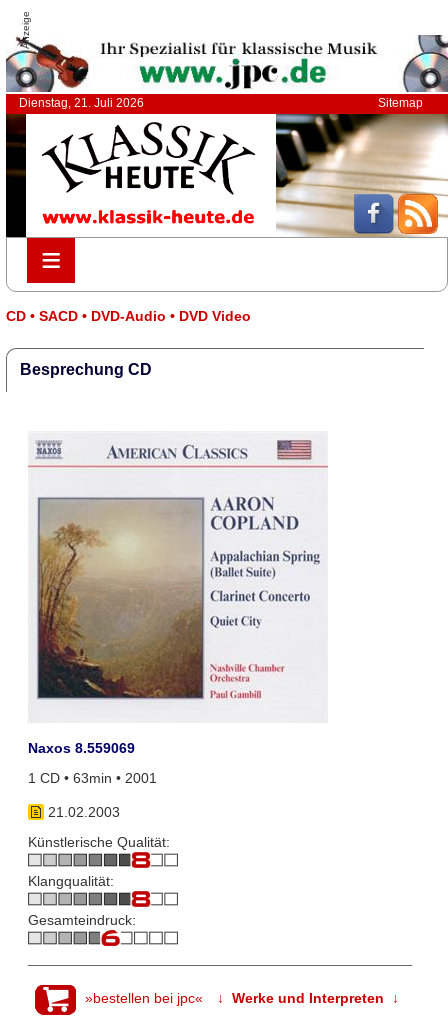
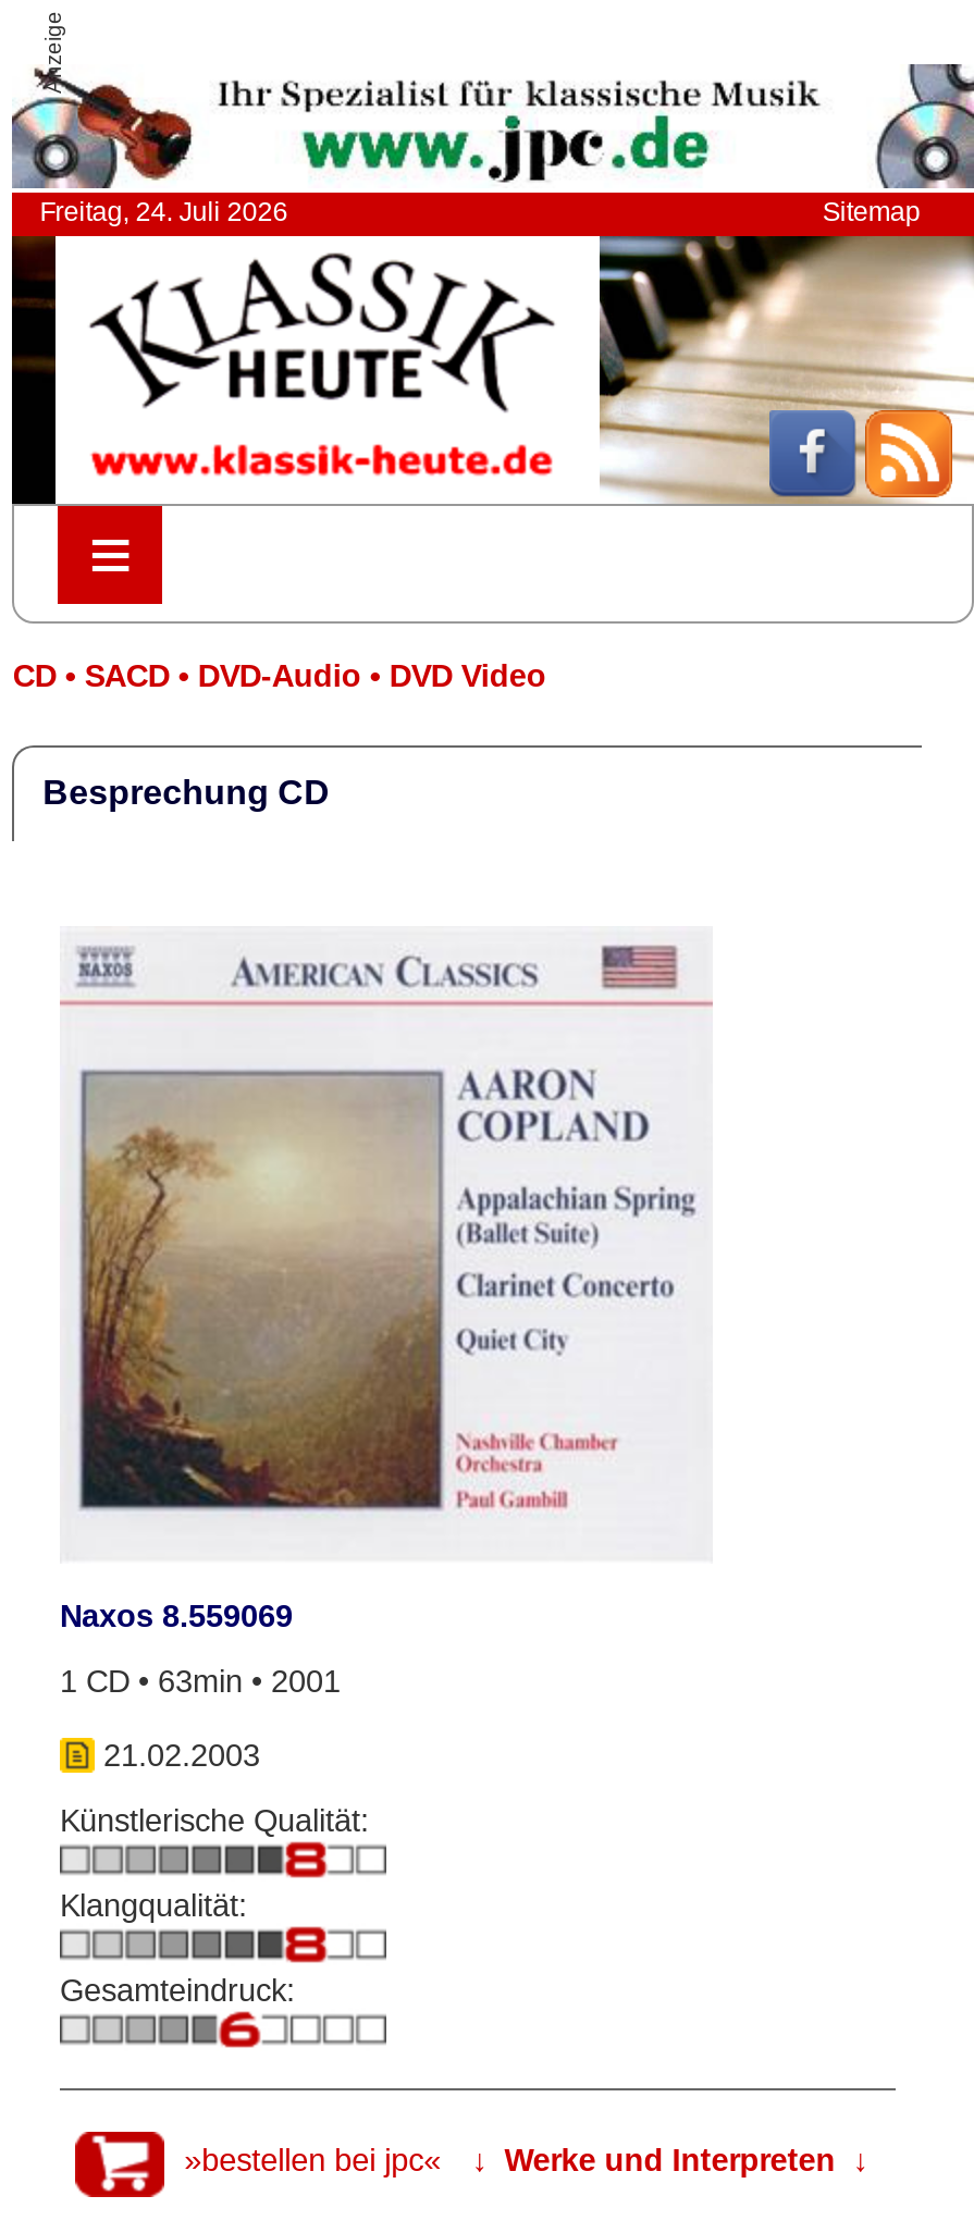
- Dienstag, 21. Juli 2026
+ Freitag, 24. Juli 2026
